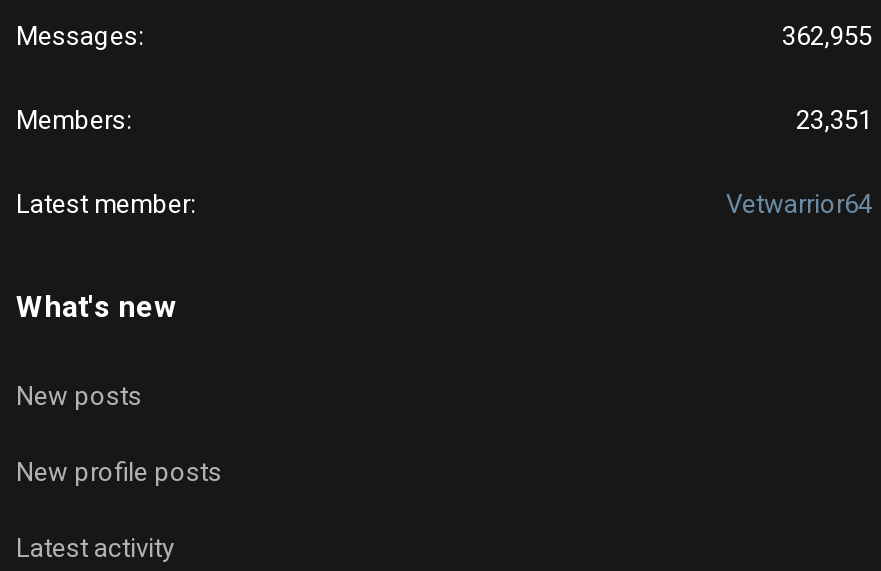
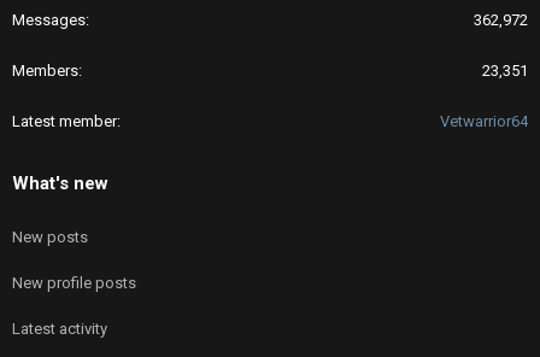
- 362,955
+ 362,972
